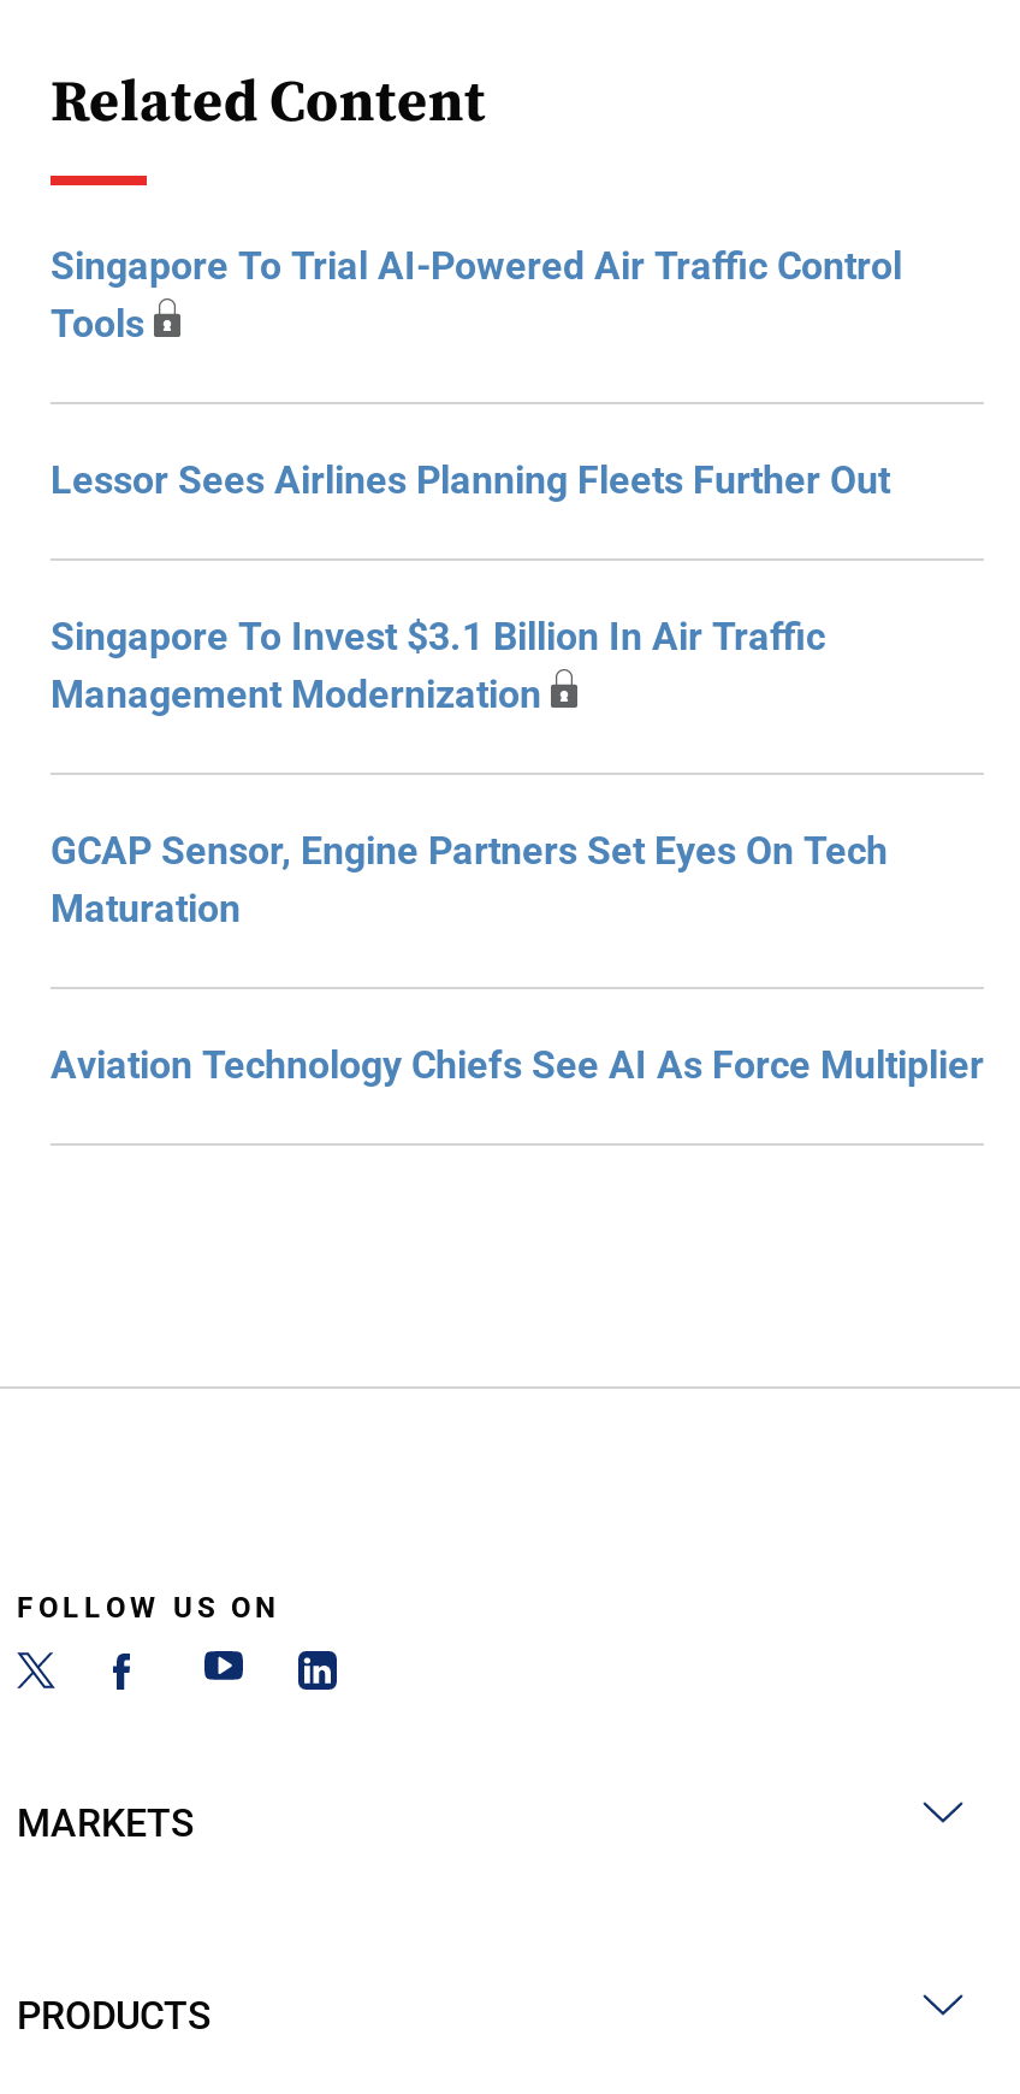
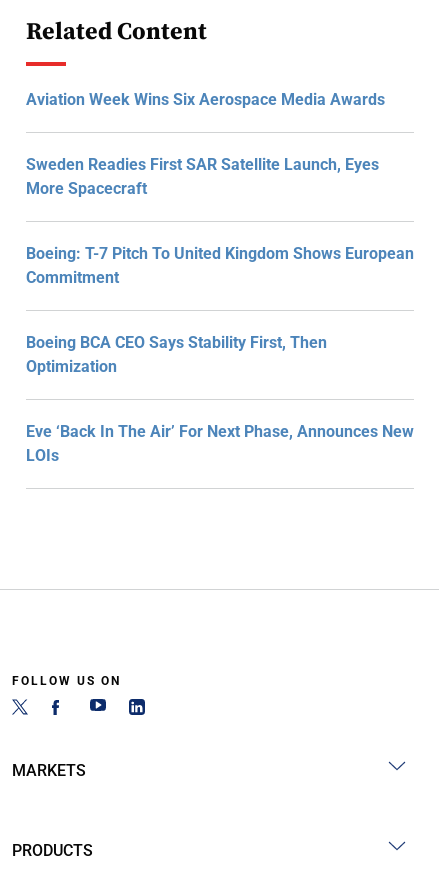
- Singapore To Trial AI-Powered Air Traffic Control
- Tools
+ Aviation Week Wins Six Aerospace Media Awards

- Lessor Sees Airlines Planning Fleets Further Out
+ Sweden Readies First SAR Satellite Launch, Eyes
+ More Spacecraft

- Singapore To Invest $3.1 Billion In Air Traffic
- Management Modernization
+ Boeing: T-7 Pitch To United Kingdom Shows European
+ Commitment

- GCAP Sensor, Engine Partners Set Eyes On Tech
- Maturation
+ Boeing BCA CEO Says Stability First, Then
+ Optimization

- Aviation Technology Chiefs See AI As Force Multiplier
+ Eve ‘Back In The Air’ For Next Phase, Announces New
+ LOIs
